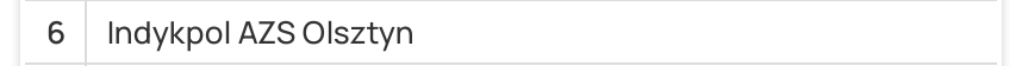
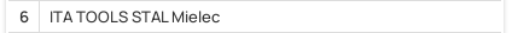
- Indykpol AZS Olsztyn
+ ITA TOOLS STAL Mielec
